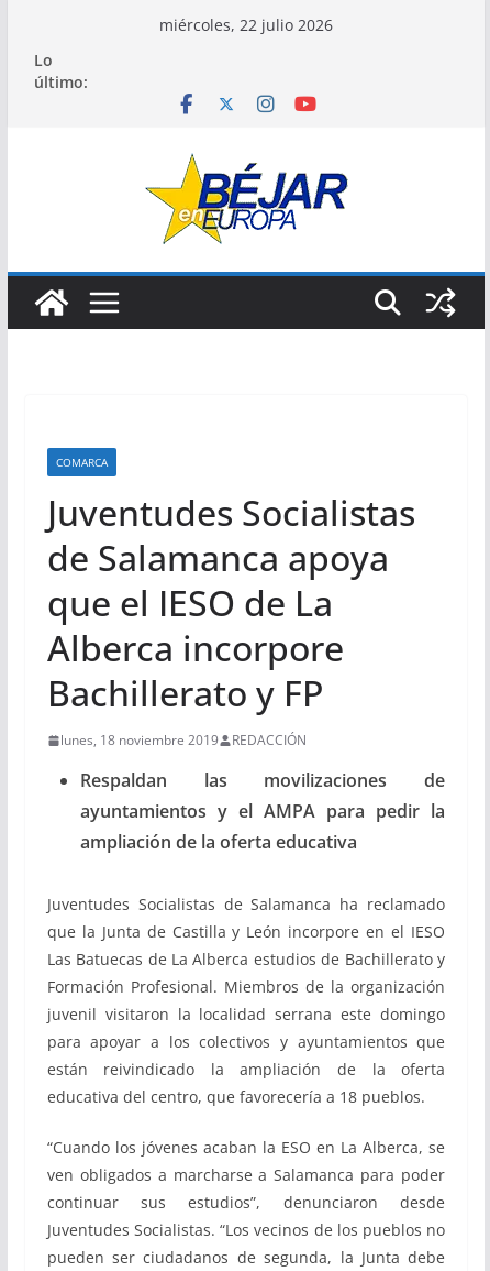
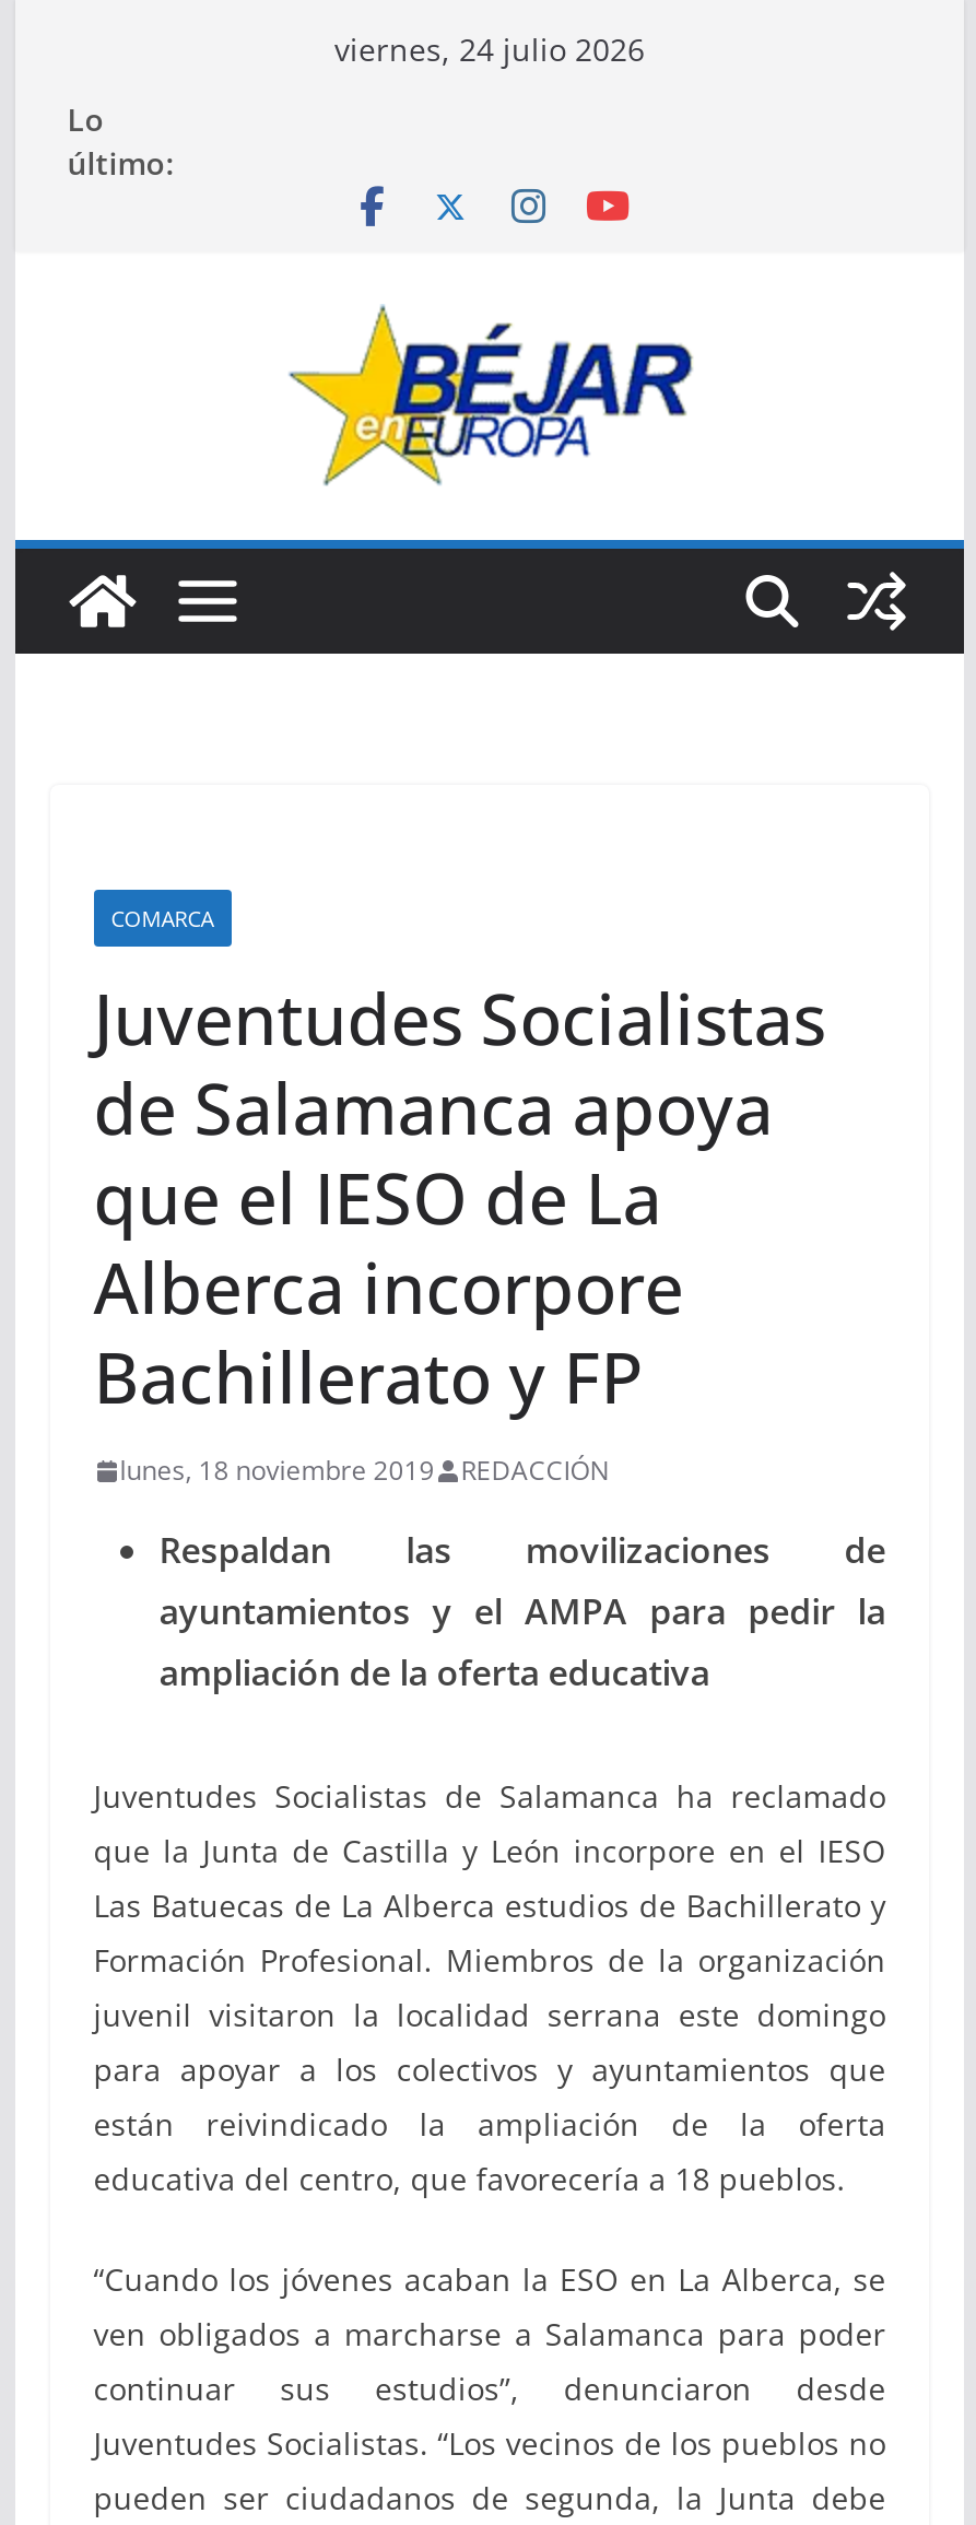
- miércoles, 22 julio 2026
+ viernes, 24 julio 2026
